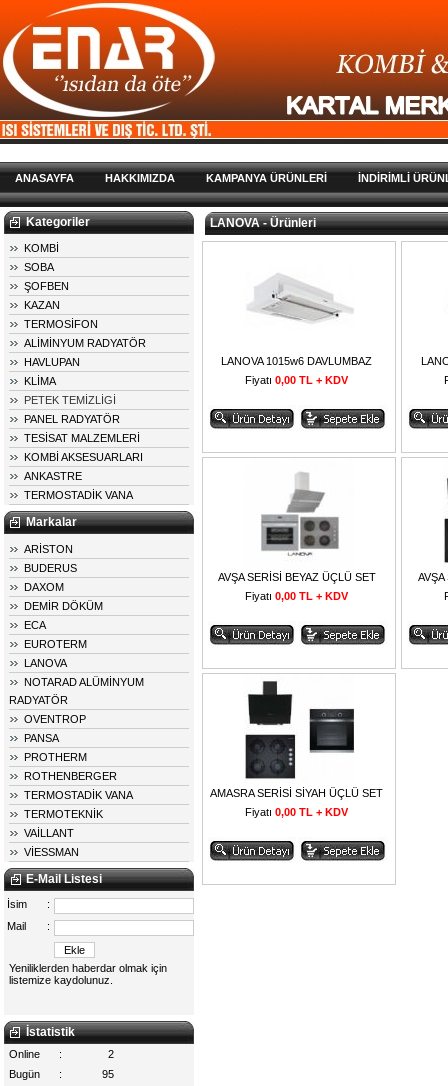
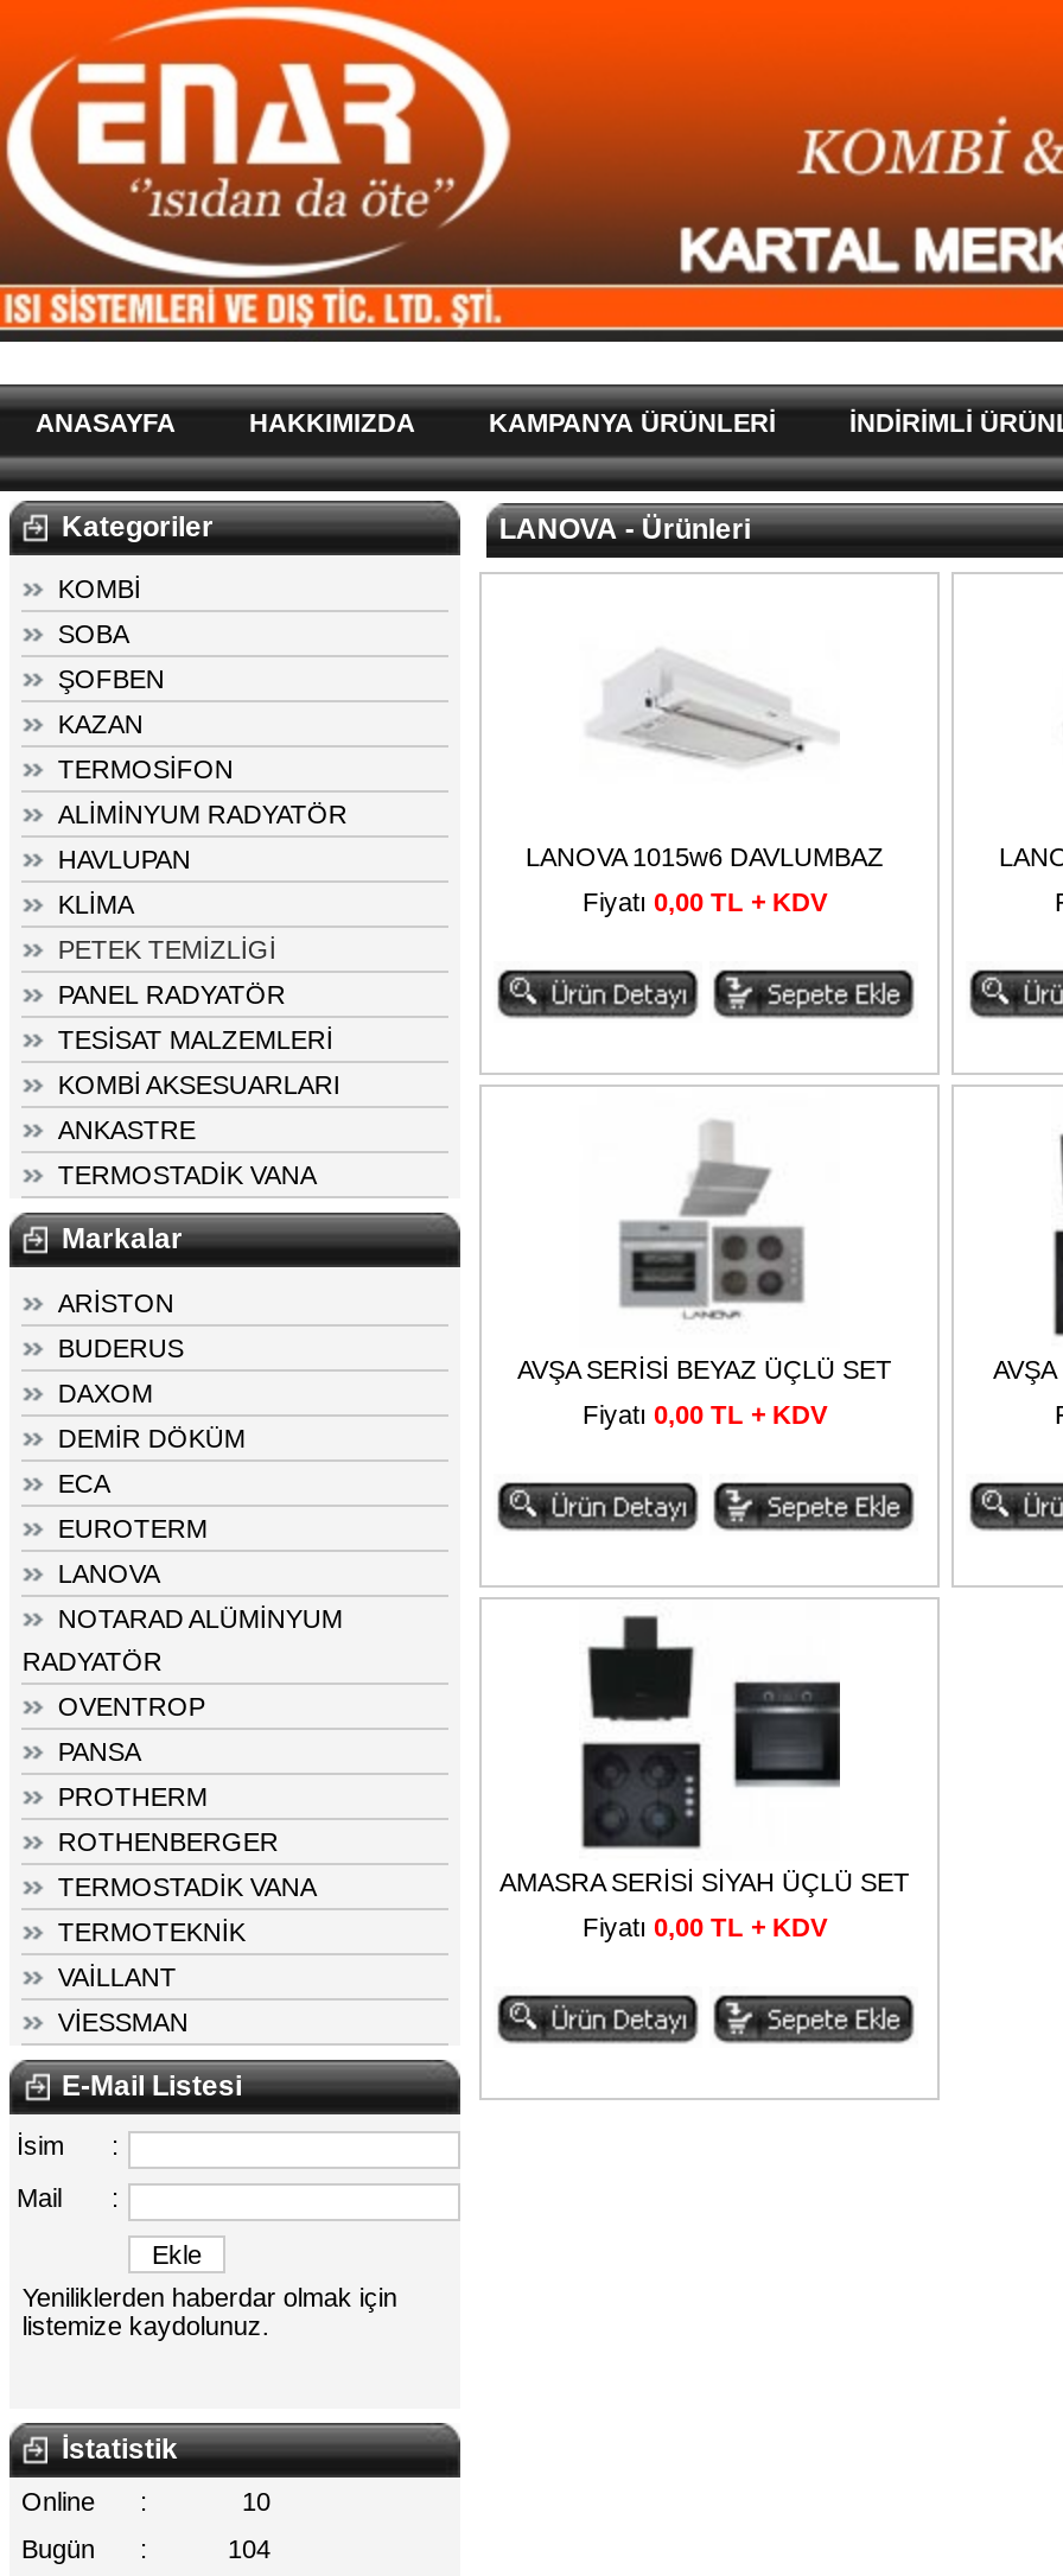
- 2
+ 10

- 95
+ 104
